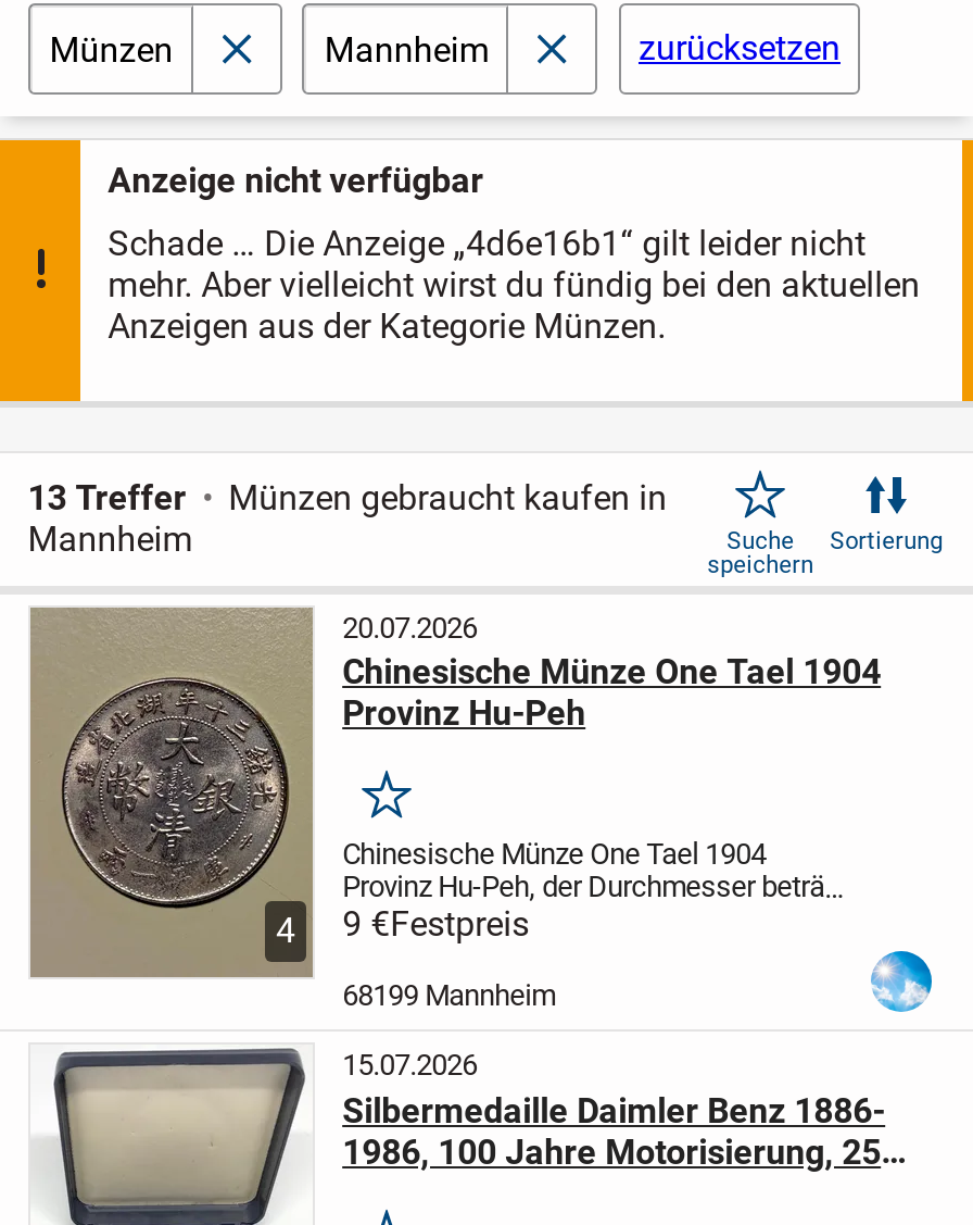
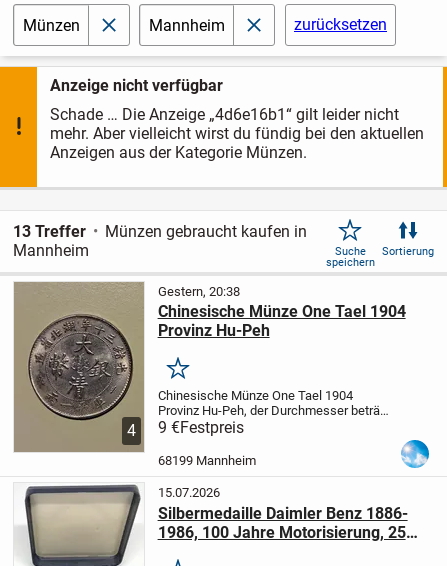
- 20.07.2026
+ Gestern, 20:38
